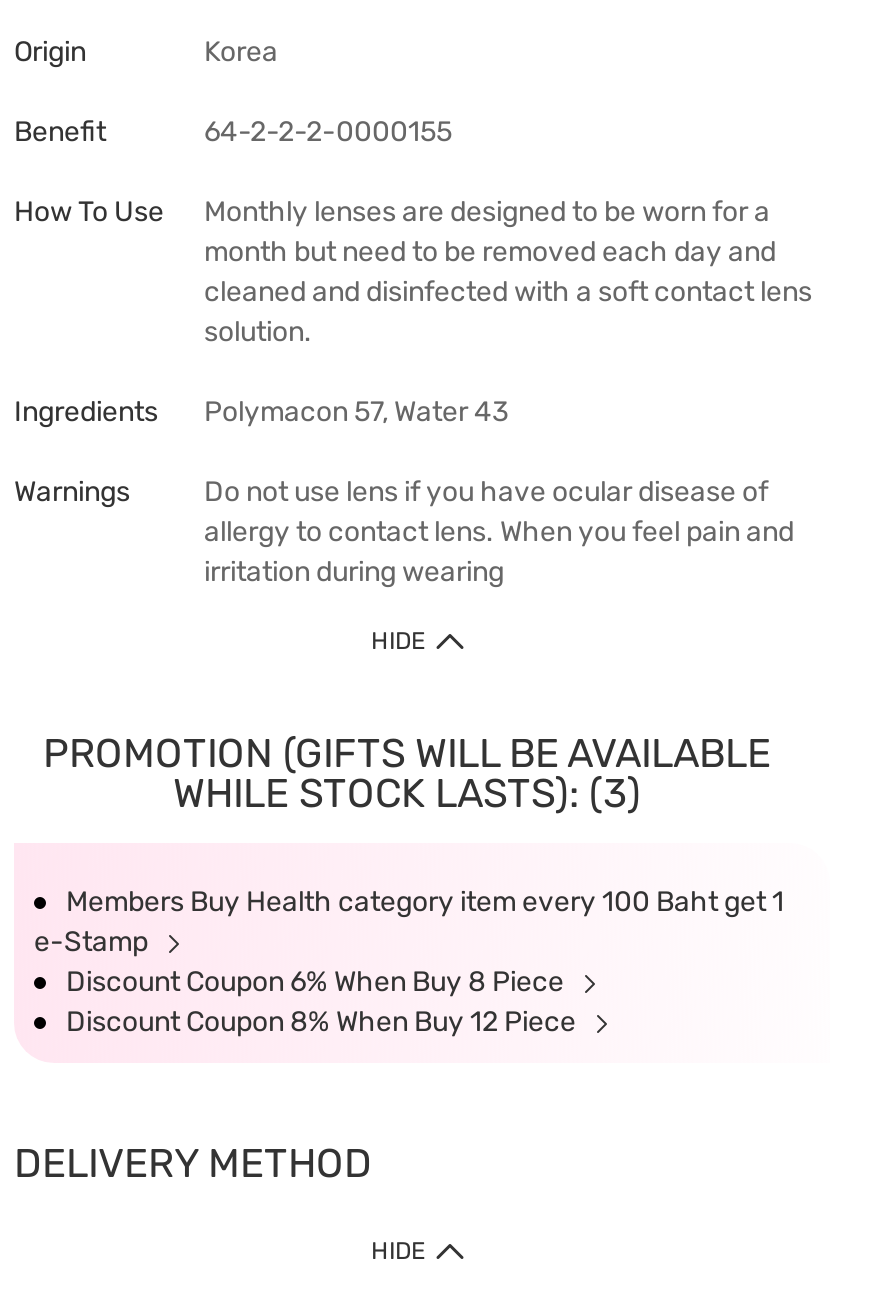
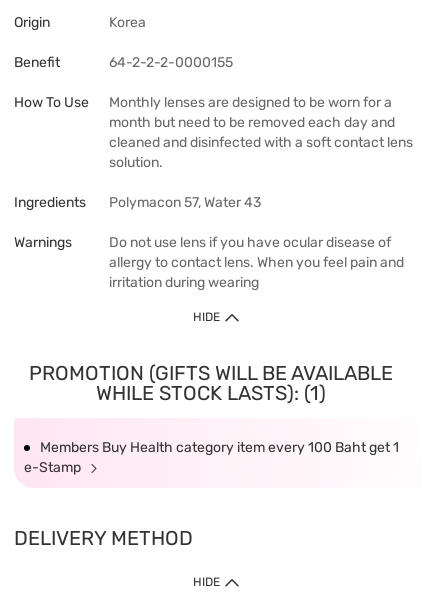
- WHILE STOCK LASTS): (3)
+ WHILE STOCK LASTS): (1)

- Discount Coupon 6% When Buy 8 Piece
- Discount Coupon 8% When Buy 12 Piece
